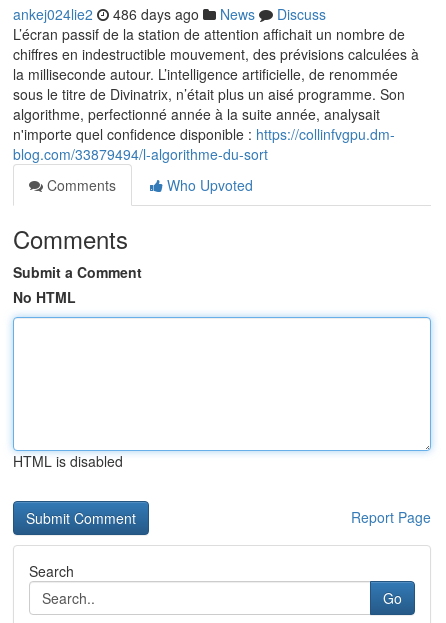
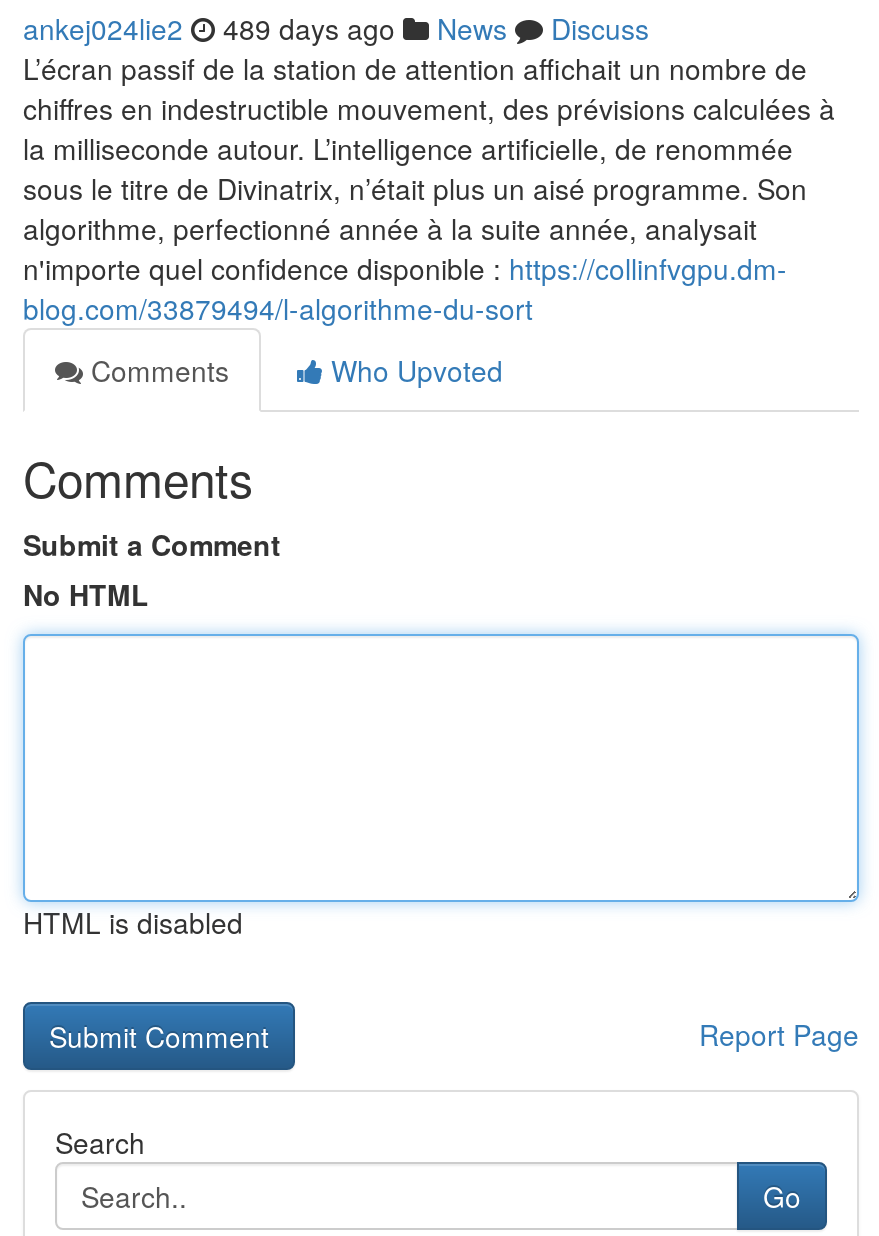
- ankej024lie2 486 days ago News Discuss
+ ankej024lie2 489 days ago News Discuss
